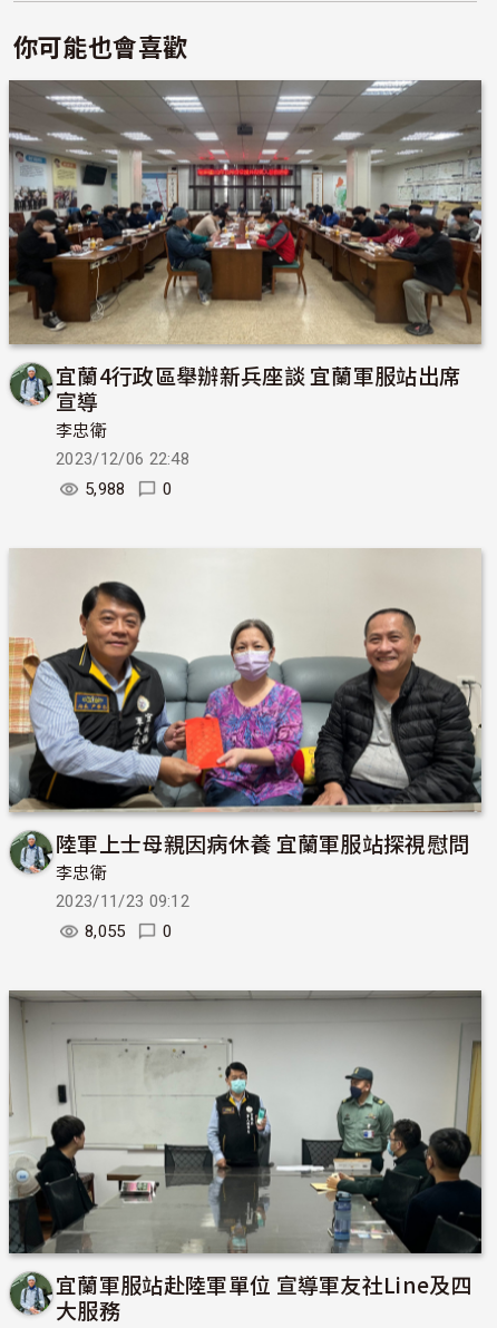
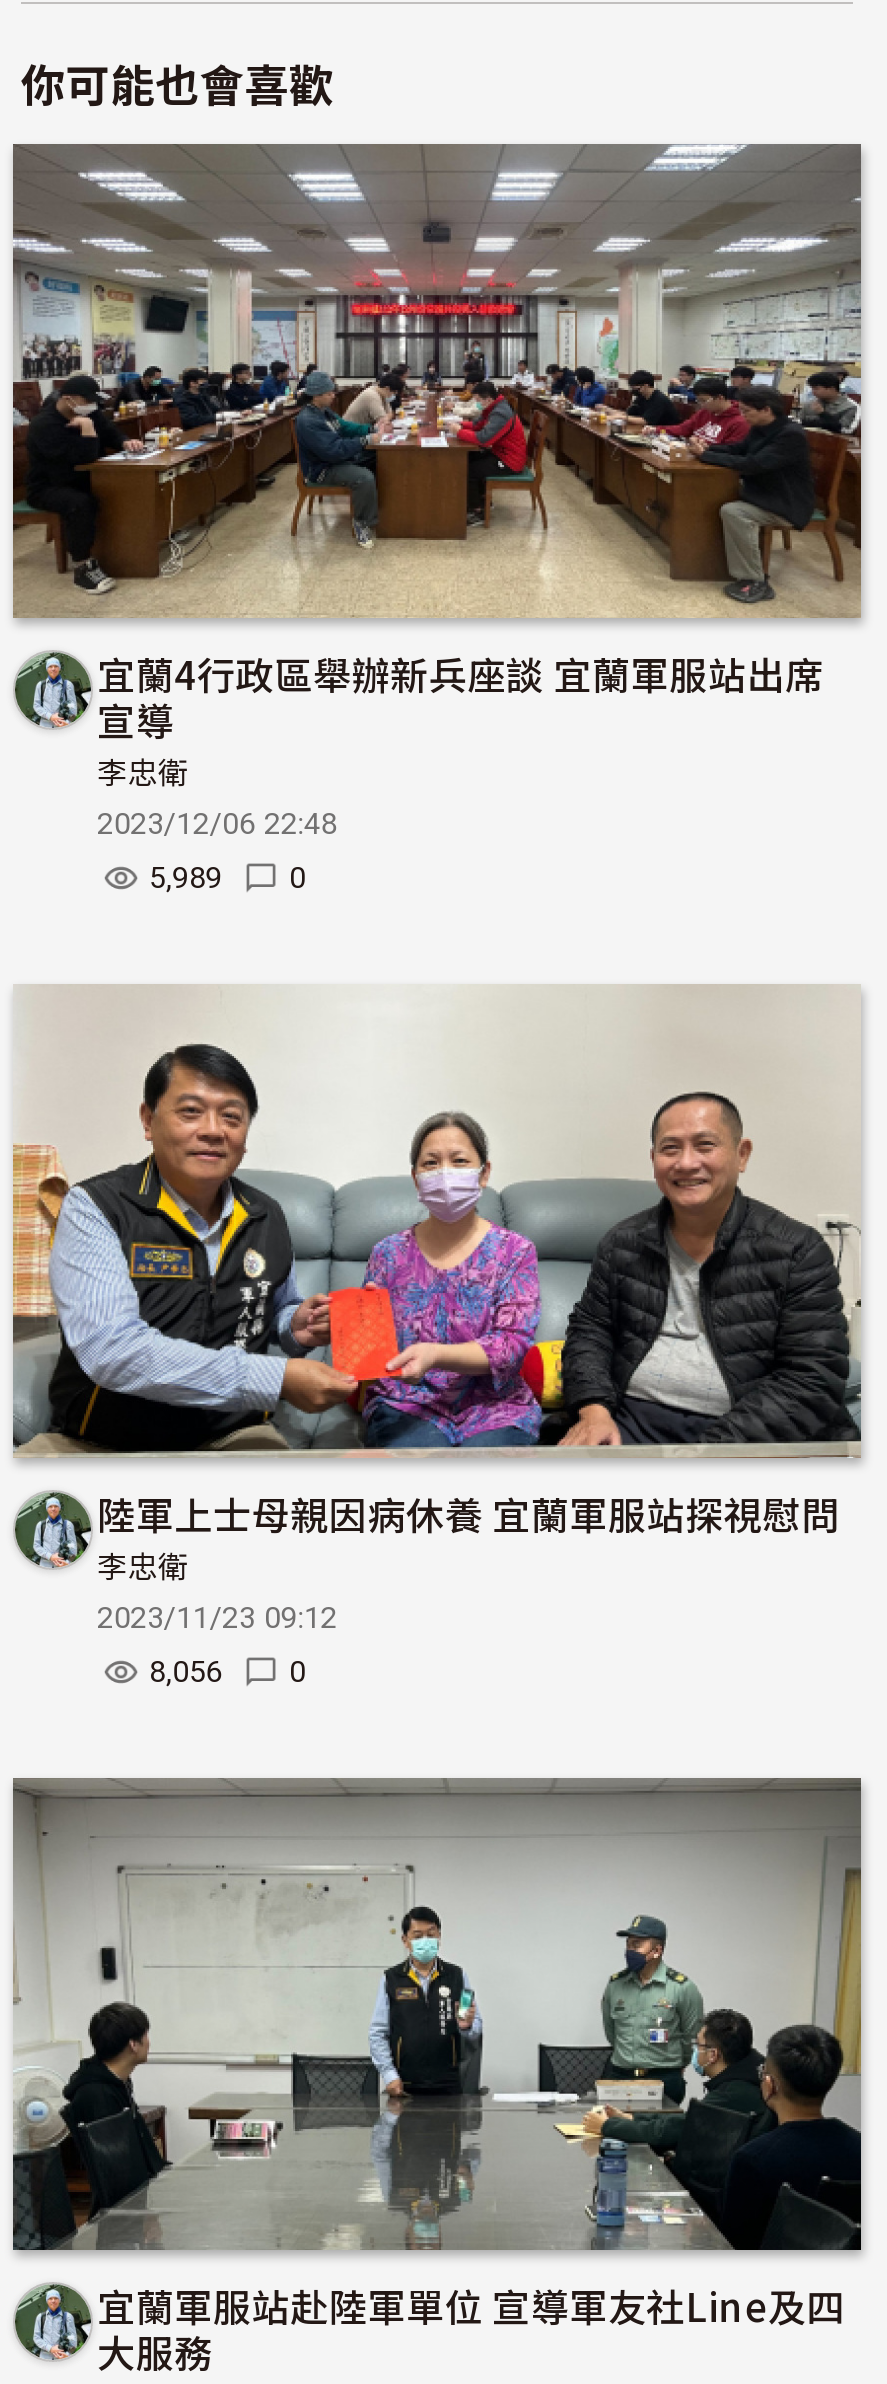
- 5,988 0
+ 5,989 0

- 8,055 0
+ 8,056 0
